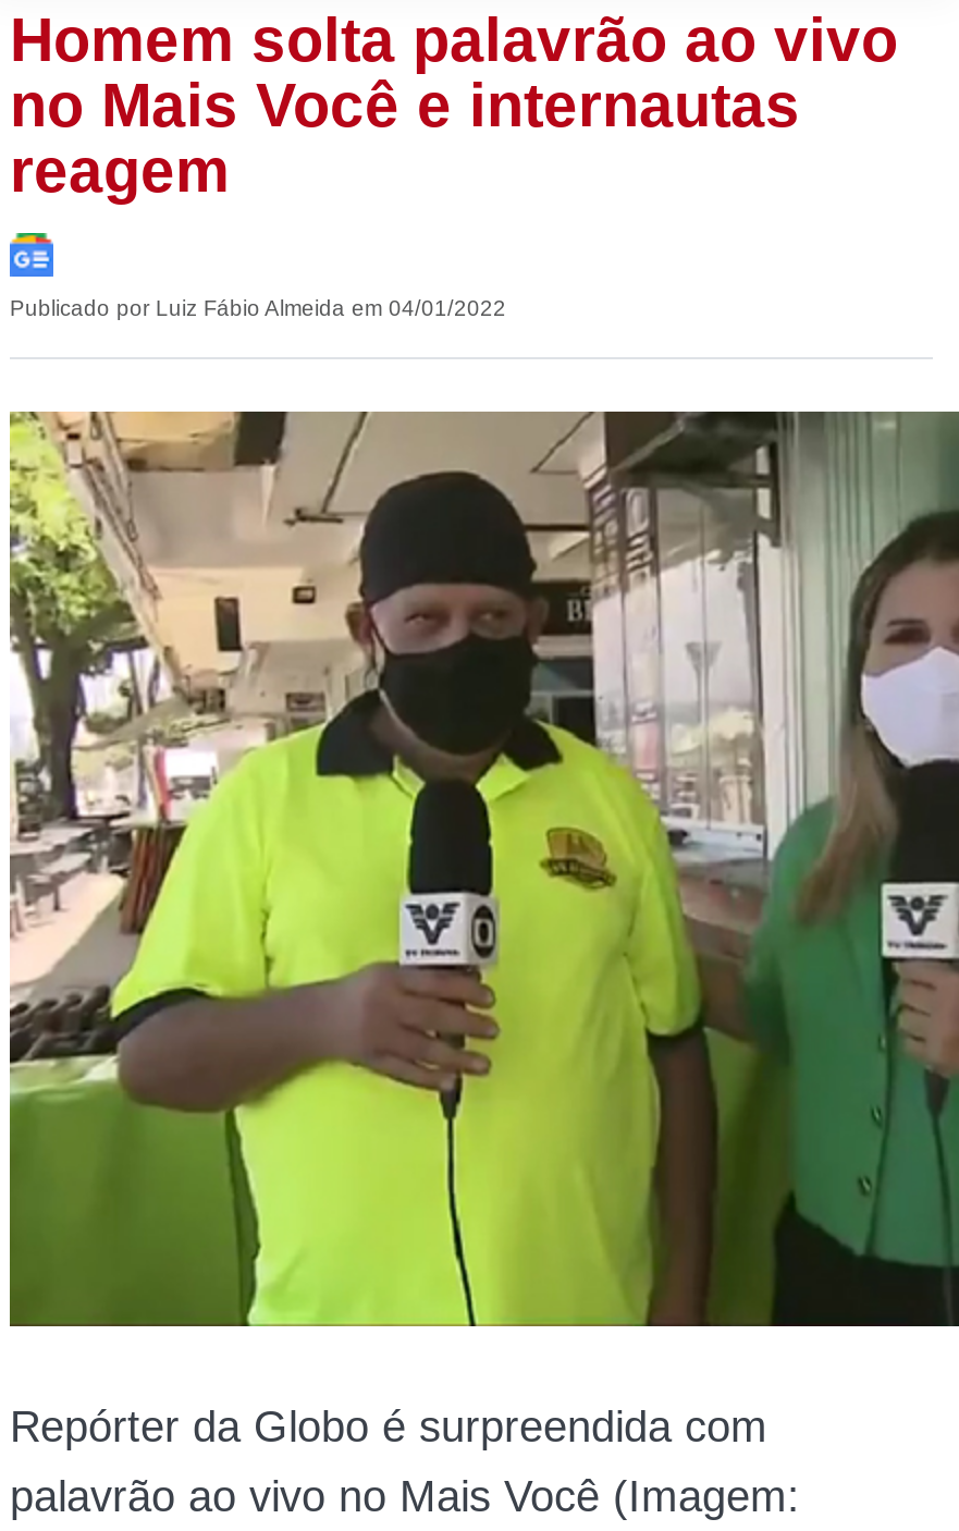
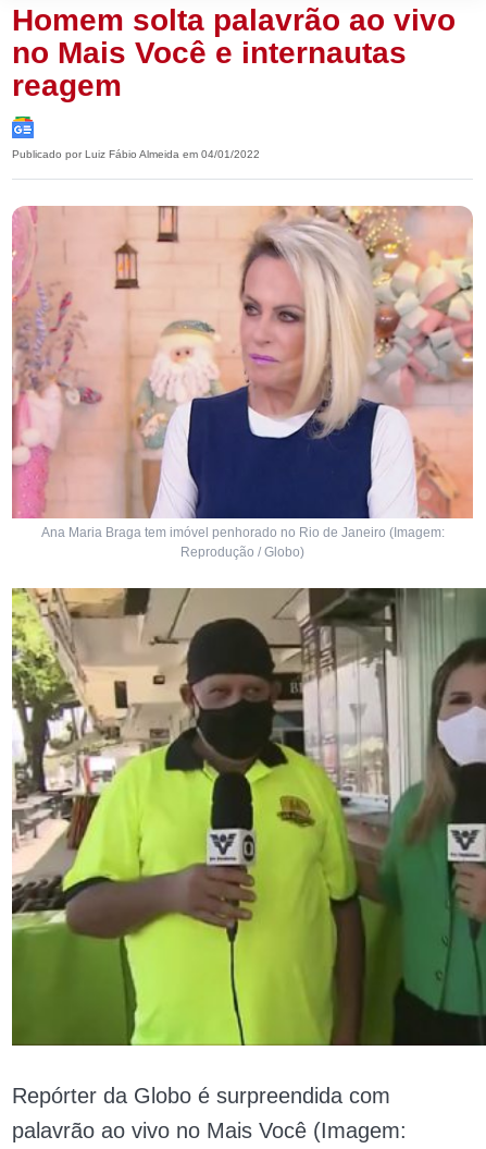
+ [image]
+ Ana Maria Braga tem imóvel penhorado no Rio de Janeiro (Imagem:
+ Reprodução / Globo)
